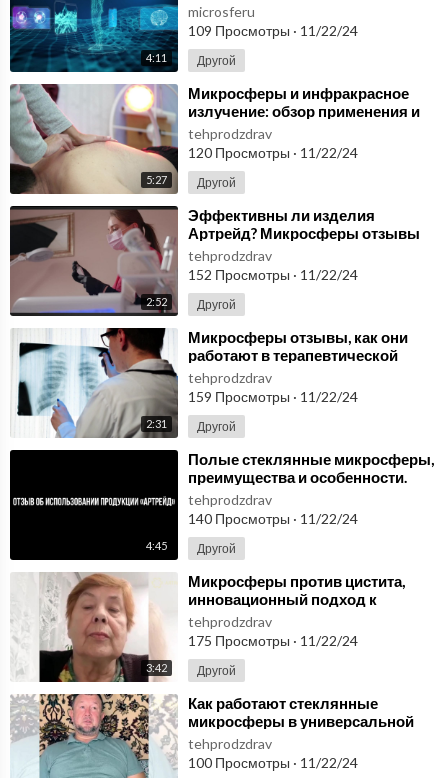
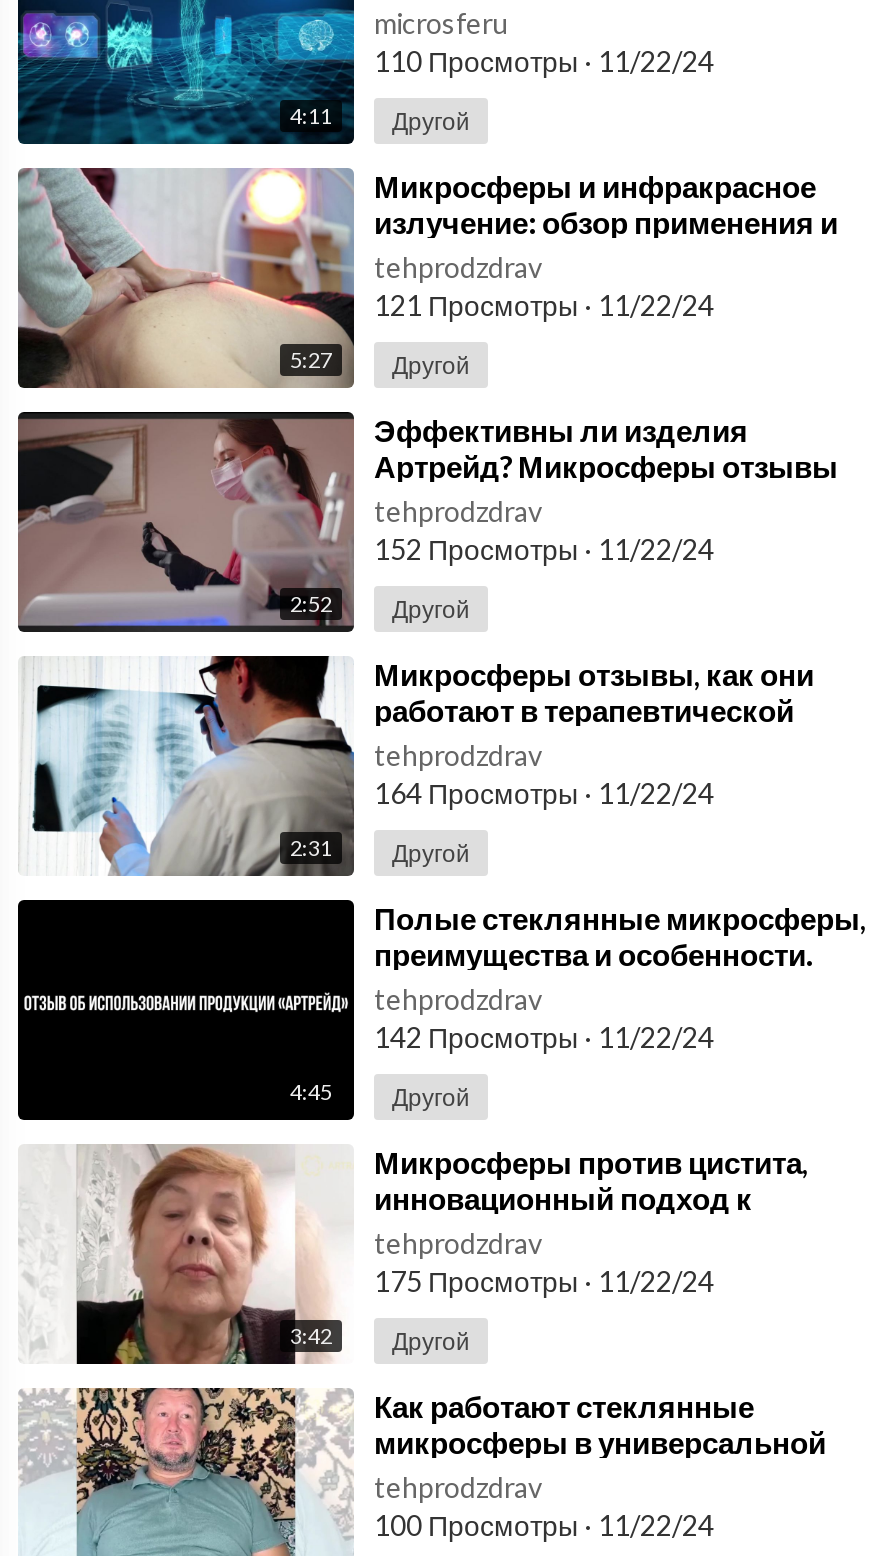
- 109 Просмотры · 11/22/24
+ 110 Просмотры · 11/22/24

- 120 Просмотры · 11/22/24
+ 121 Просмотры · 11/22/24

- 159 Просмотры · 11/22/24
+ 164 Просмотры · 11/22/24

- 140 Просмотры · 11/22/24
+ 142 Просмотры · 11/22/24
